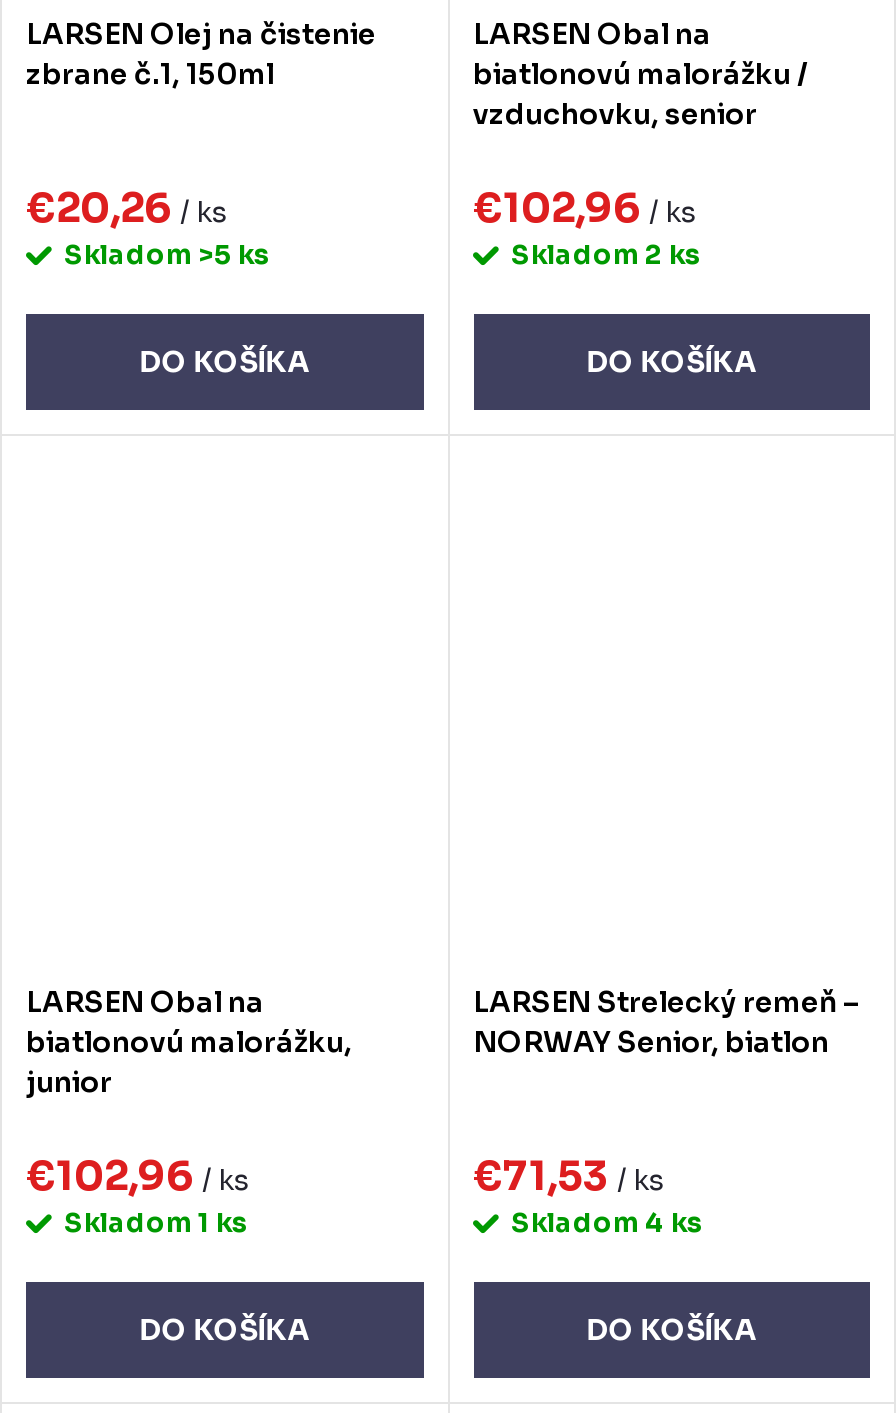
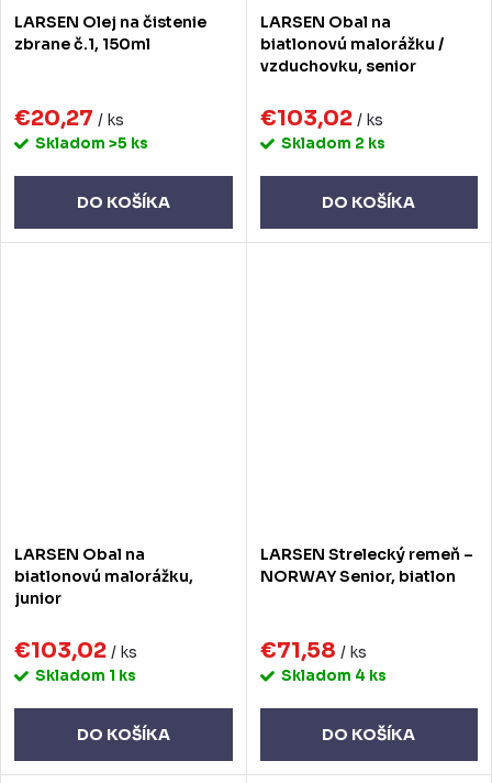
- €20,26 / ks
+ €20,27 / ks

- €102,96 / ks
+ €103,02 / ks

- €102,96 / ks
+ €103,02 / ks

- €71,53 / ks
+ €71,58 / ks
